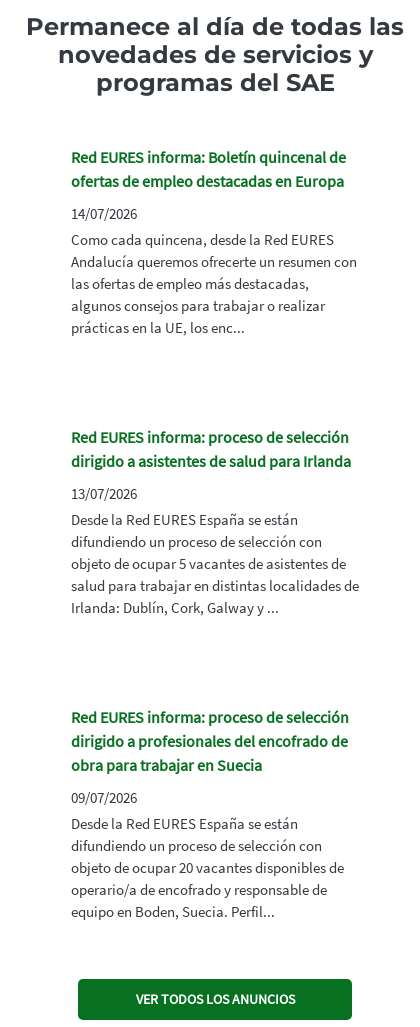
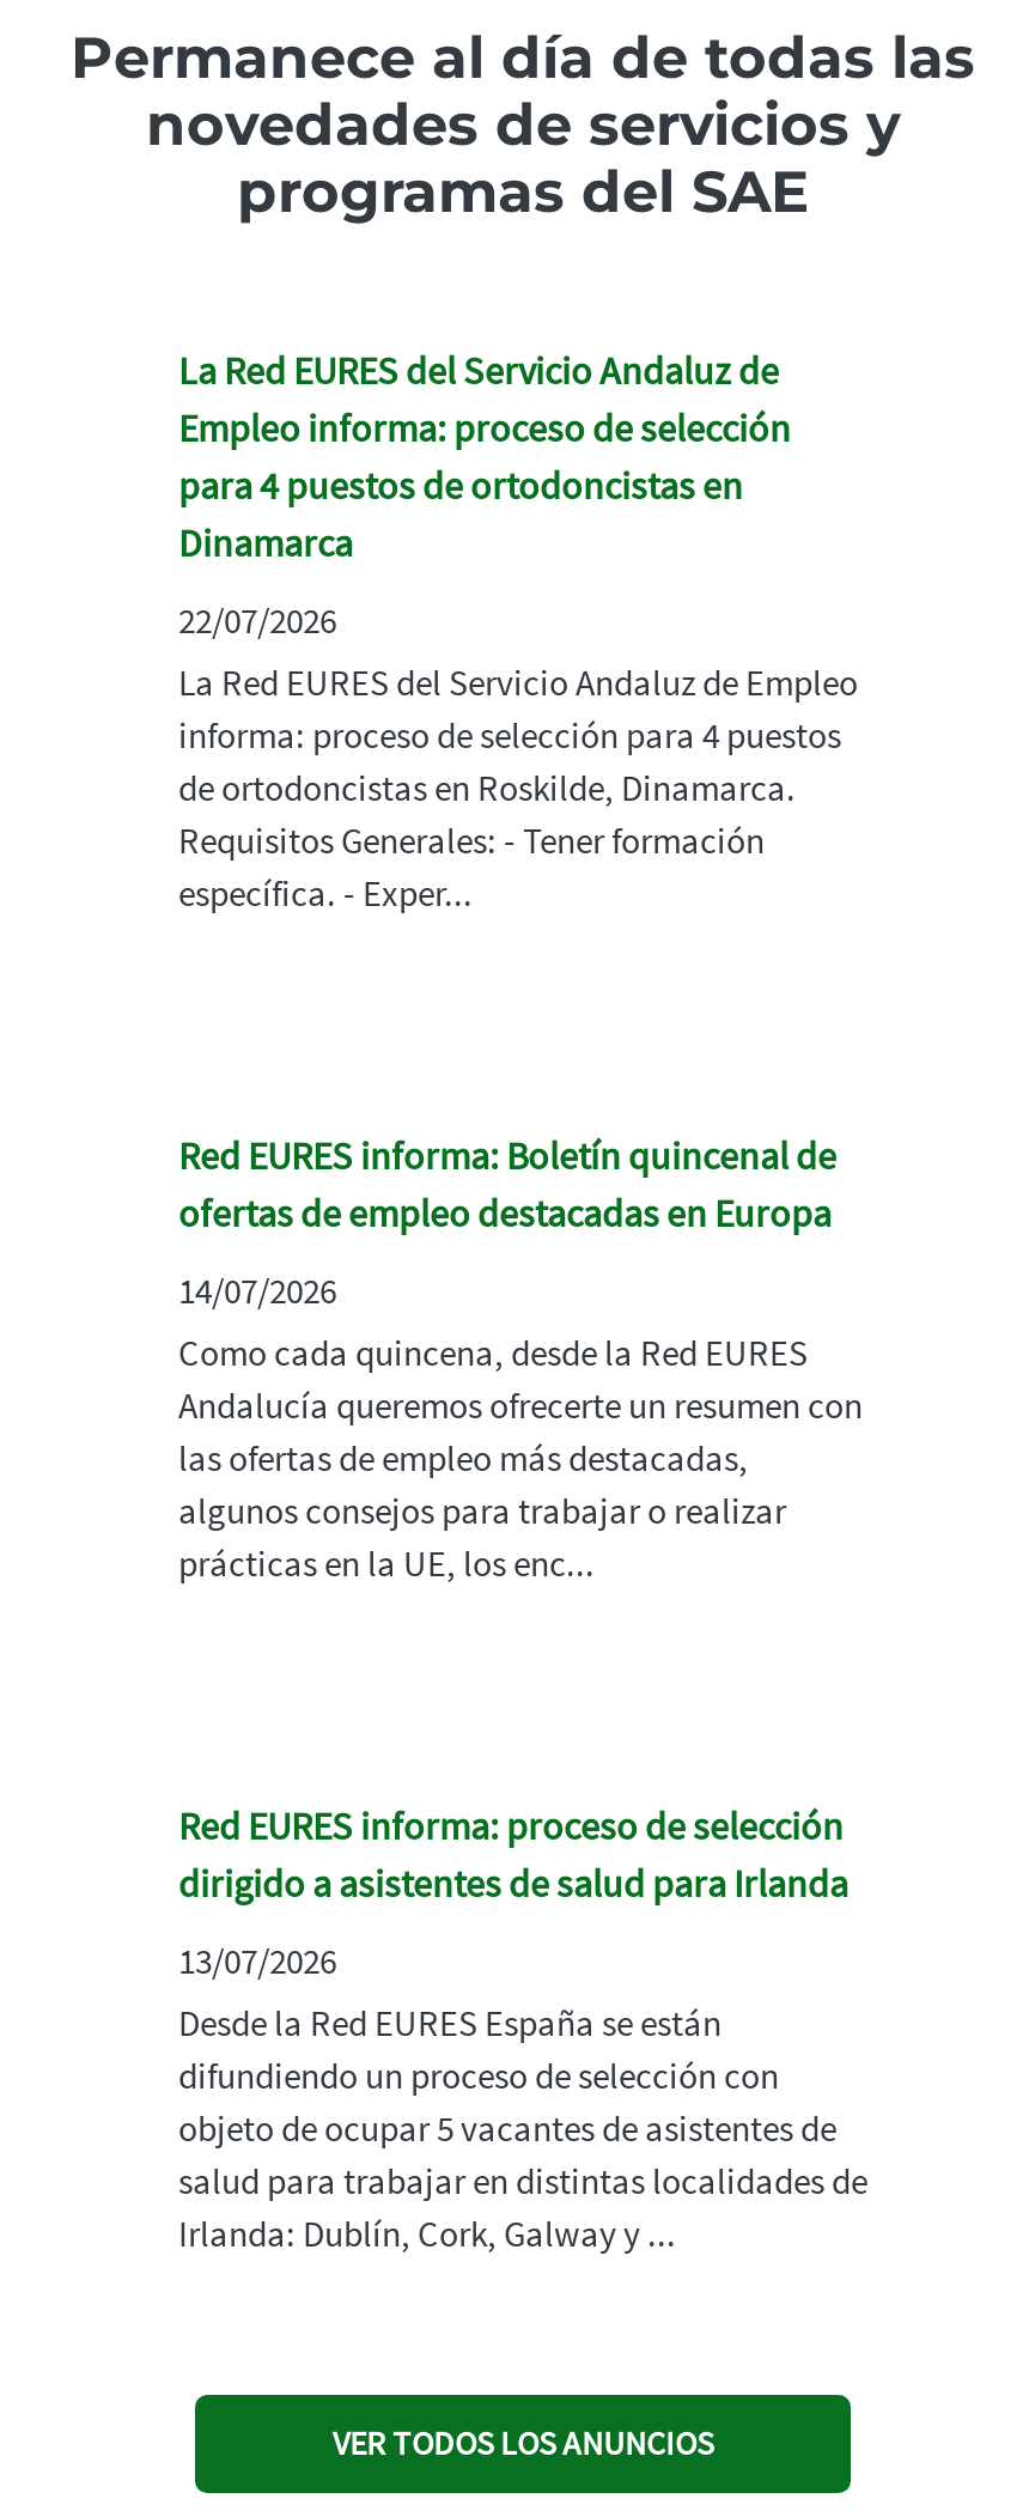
+ La Red EURES del Servicio Andaluz de
+ Empleo informa: proceso de selección
+ para 4 puestos de ortodoncistas en
+ Dinamarca
+ 22/07/2026
+ La Red EURES del Servicio Andaluz de Empleo
+ informa: proceso de selección para 4 puestos
+ de ortodoncistas en Roskilde, Dinamarca.
+ Requisitos Generales: - Tener formación
+ específica. - Exper...

moved down: Red EURES informa: Boletín quincenal de | ofertas de empleo destacadas en Europa | 14/07/2026 | ... | salud para trabajar en distintas localidades de | Irlanda: Dublín, Cork, Galway y ...

- Red EURES informa: proceso de selección
- dirigido a profesionales del encofrado de
- obra para trabajar en Suecia
- 09/07/2026
- Desde la Red EURES España se están
- difundiendo un proceso de selección con
- objeto de ocupar 20 vacantes disponibles de
- operario/a de encofrado y responsable de
- equipo en Boden, Suecia. Perfil...
